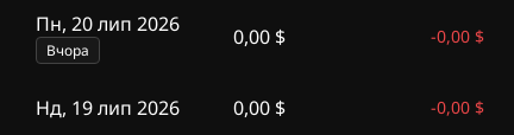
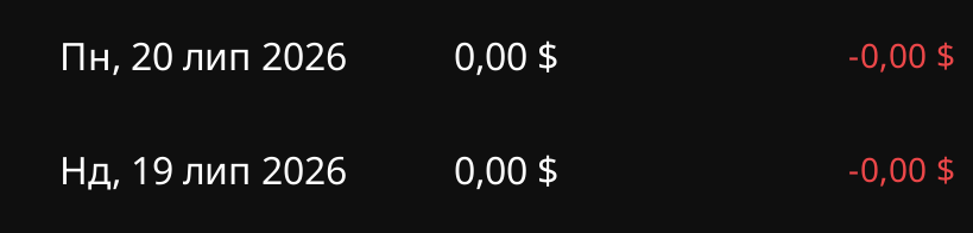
- Вчора
